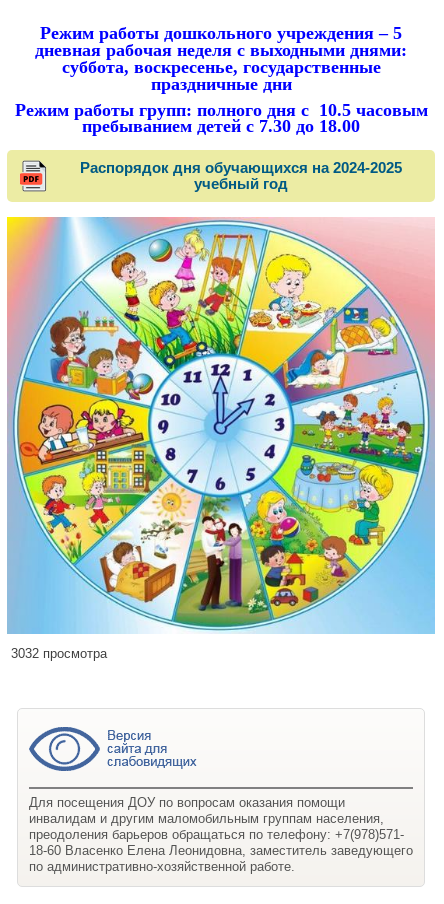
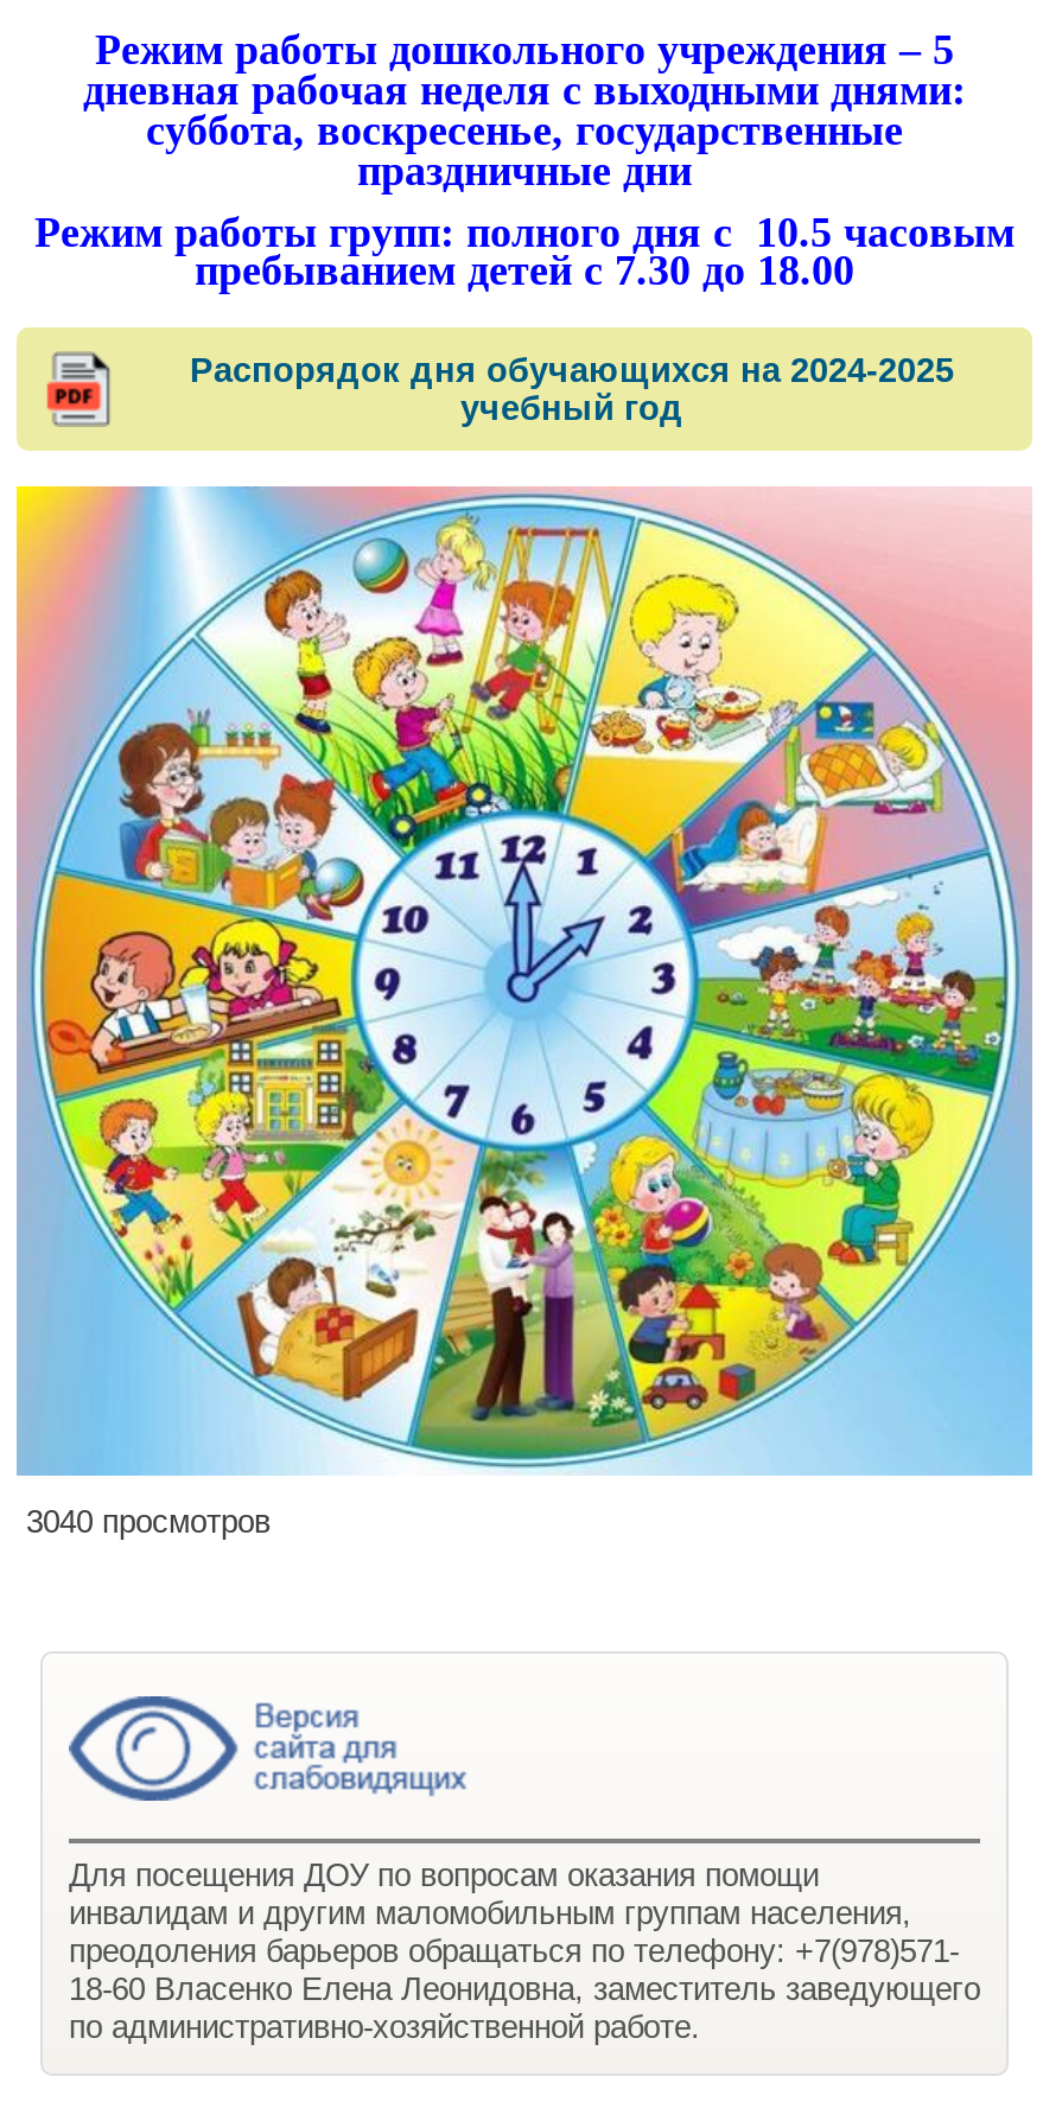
- 3032 просмотра
+ 3040 просмотров
